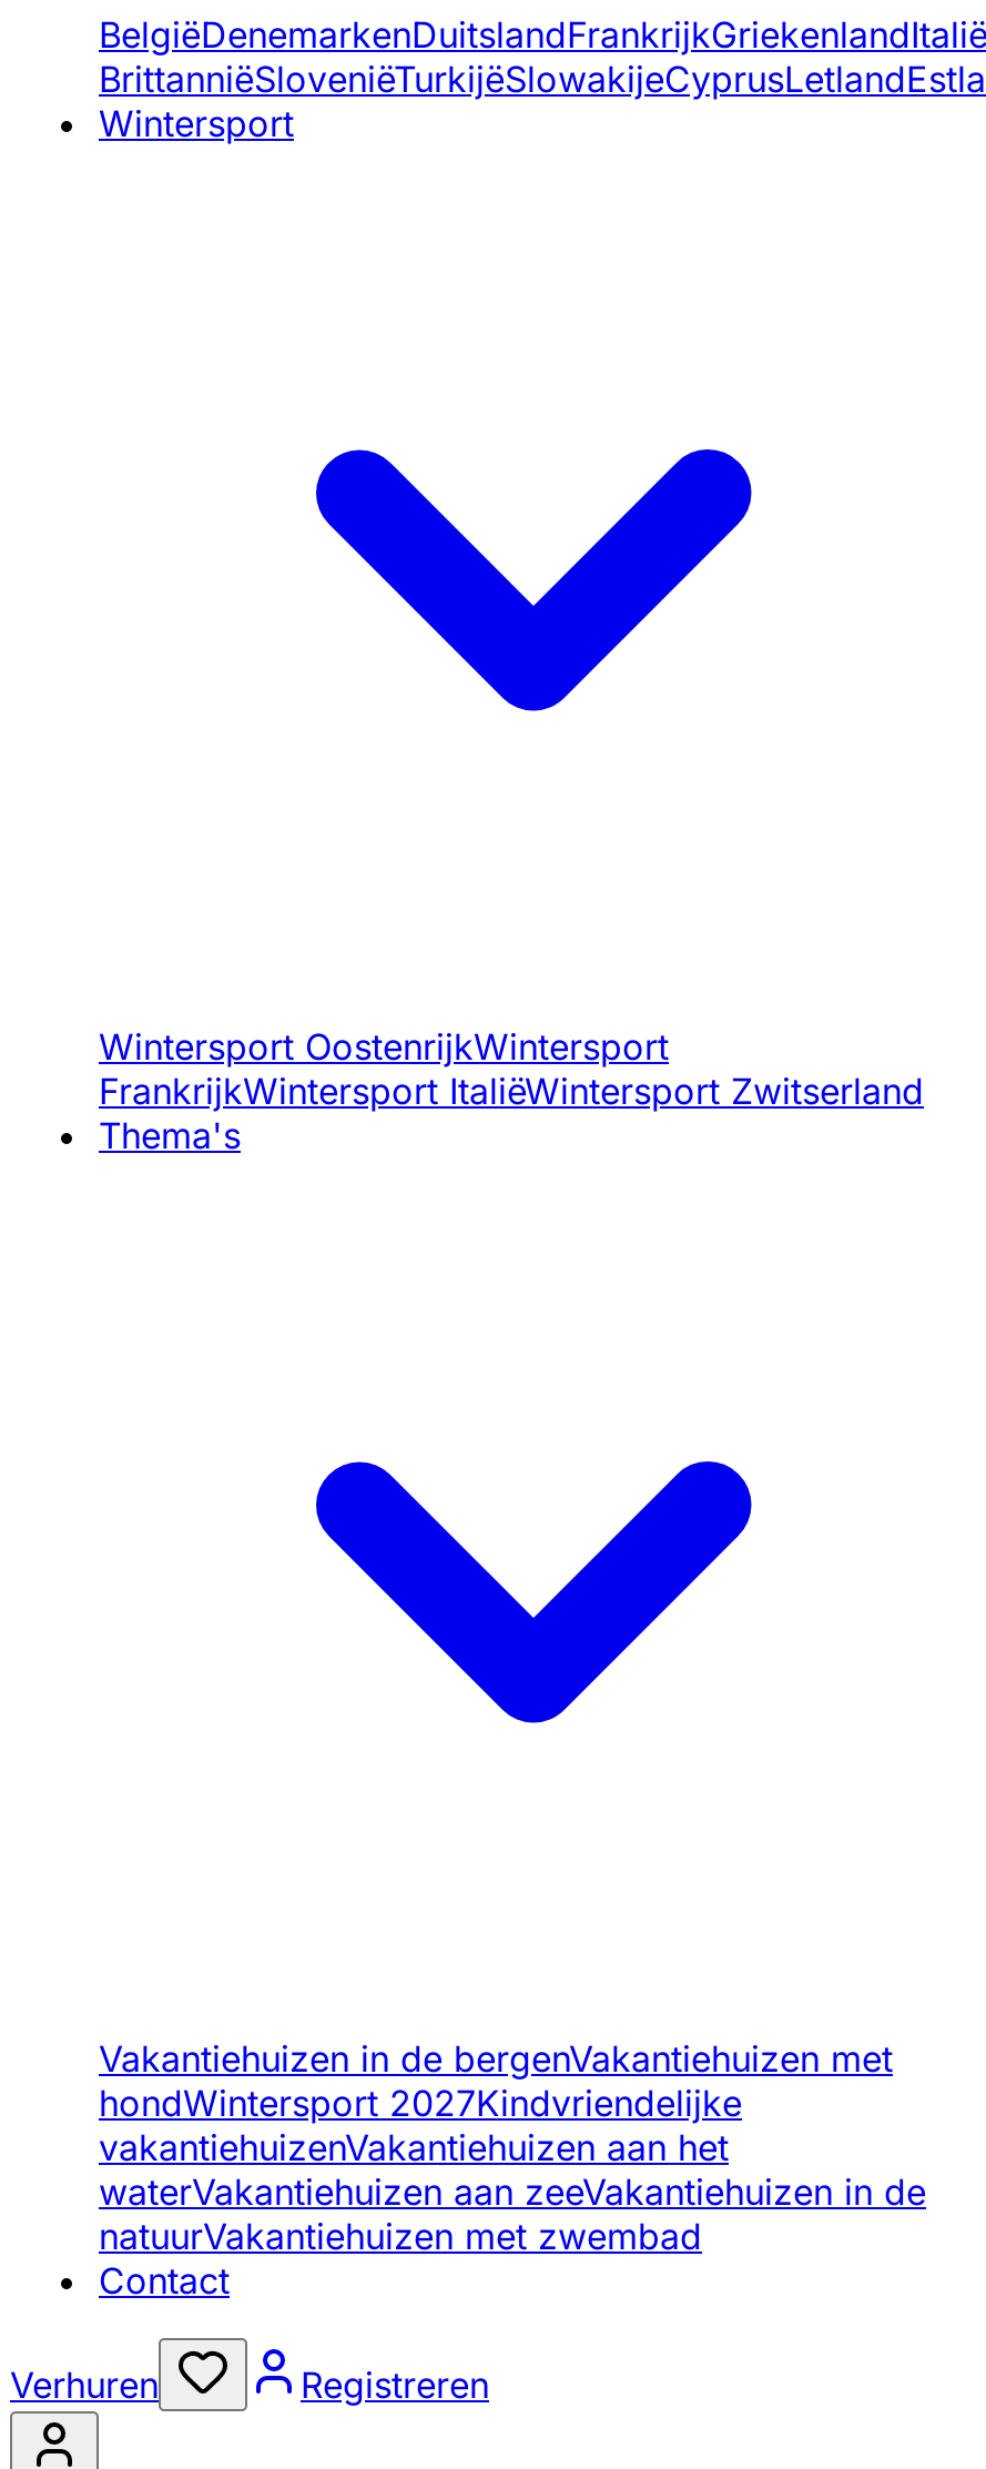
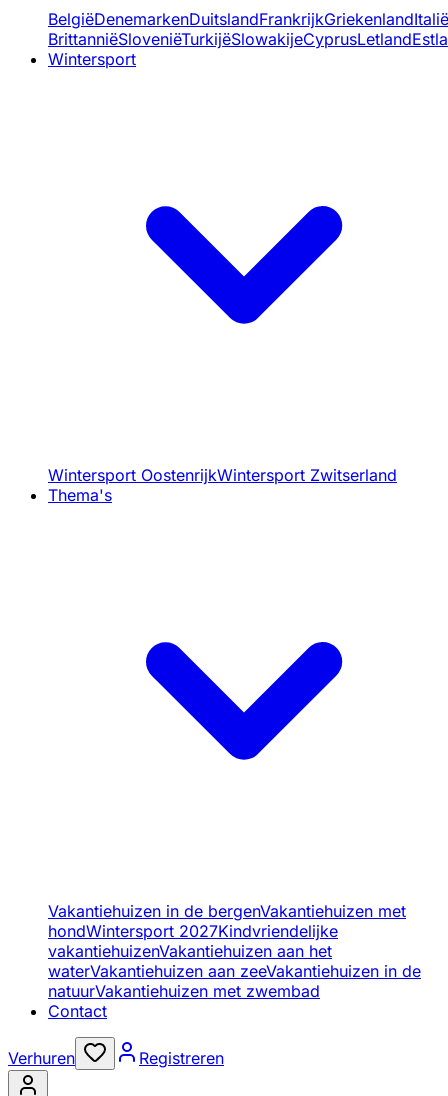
- Wintersport OostenrijkWintersport
- FrankrijkWintersport ItaliëWintersport Zwitserland
+ Wintersport OostenrijkWintersport Zwitserland
